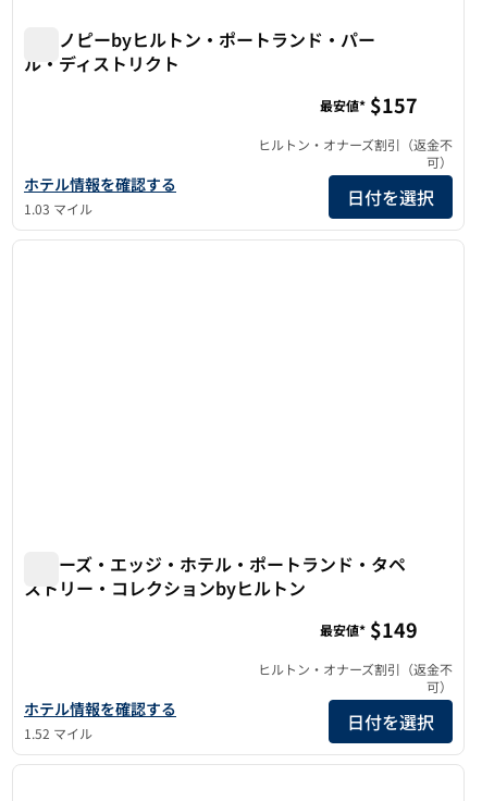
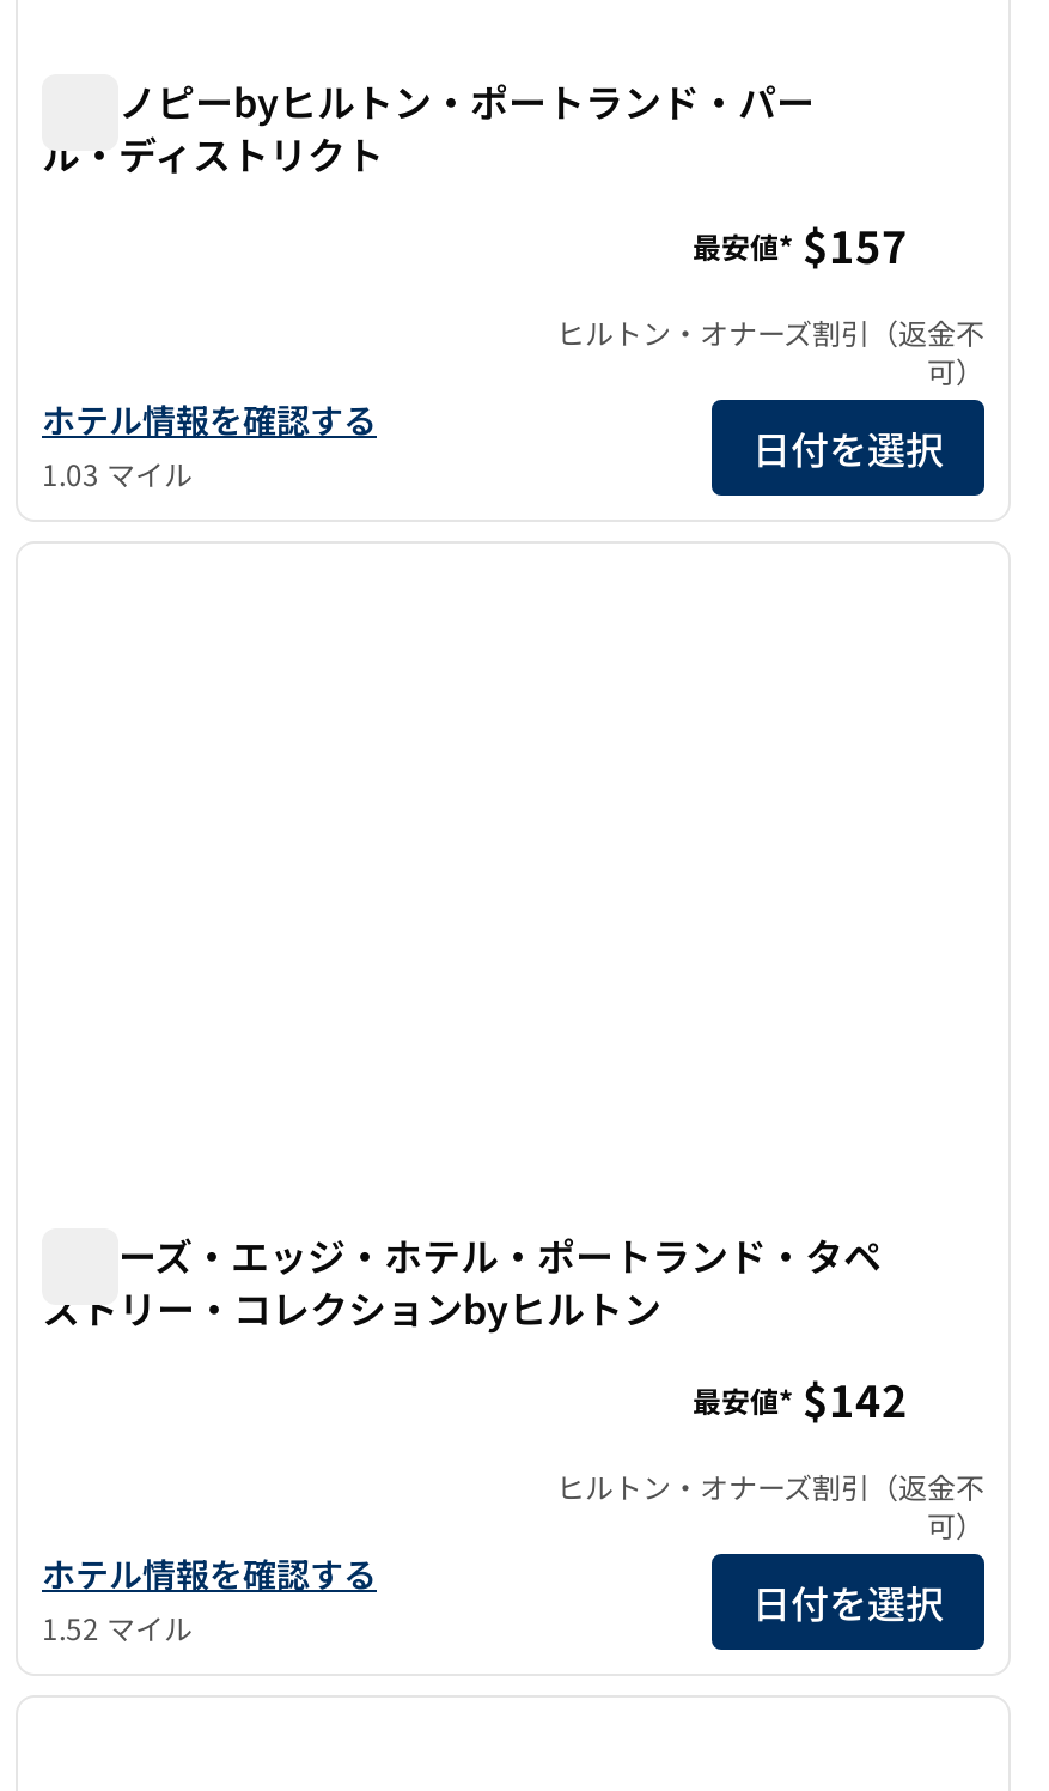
- 最安値* $149
+ 最安値* $142
